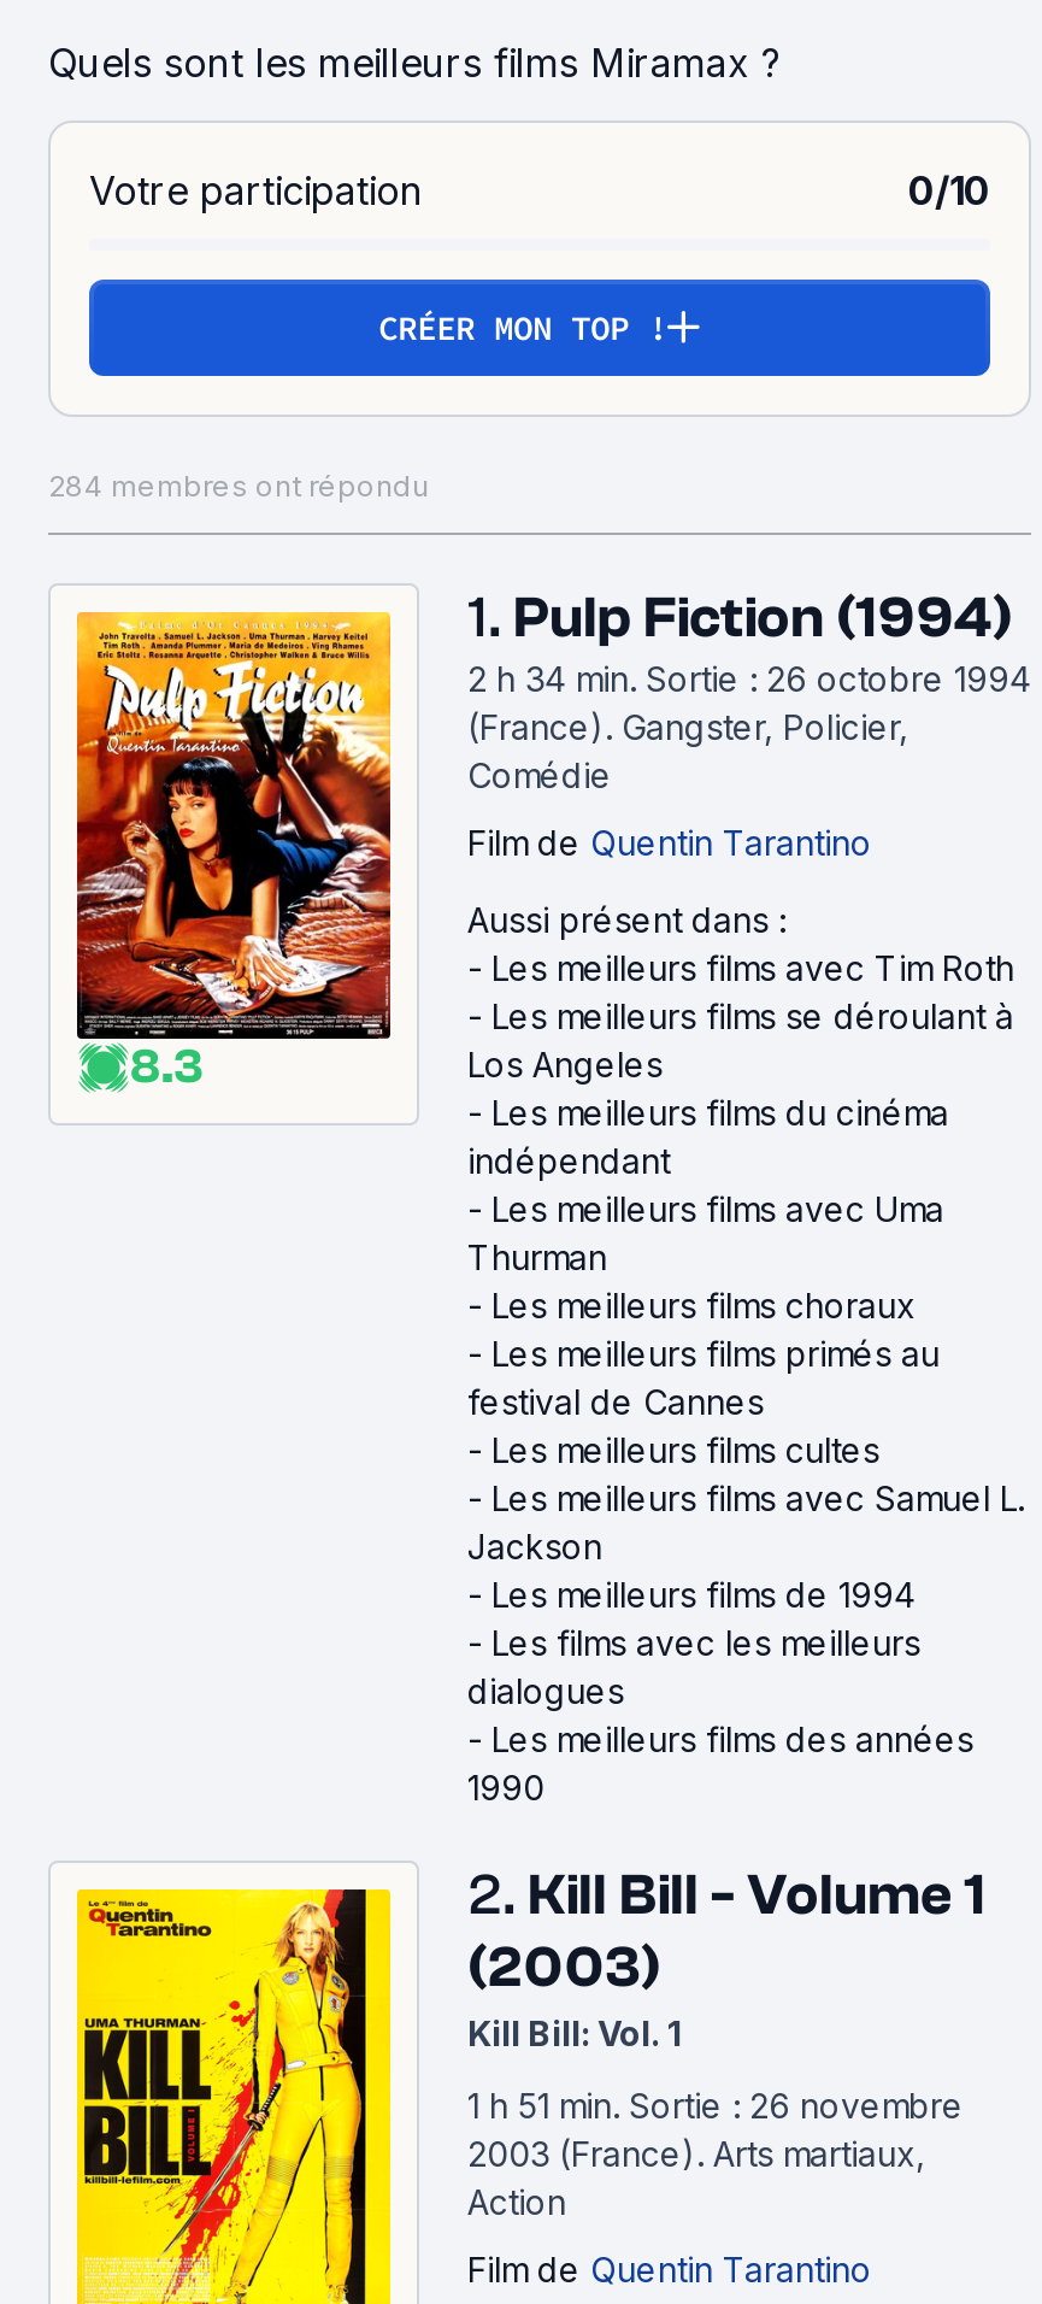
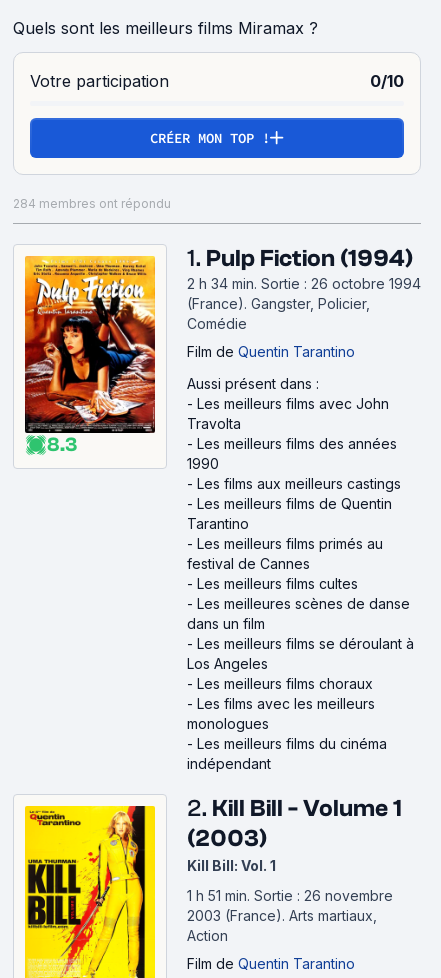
- - Les meilleurs films avec Tim Roth
- - Les meilleurs films avec Uma
- Thurman
+ - Les meilleurs films avec John
+ Travolta
+ - Les films aux meilleurs castings
+ - Les meilleurs films de Quentin
+ Tarantino

moved down: - Les meilleurs films se déroulant à | Los Angeles | - Les meilleurs films choraux

moved down: - Les meilleurs films du cinéma | indépendant

moved up: - Les meilleurs films primés au | festival de Cannes | - Les meilleurs films cultes

- - Les meilleurs films avec Samuel L.
- Jackson
- - Les meilleurs films de 1994
+ - Les meilleures scènes de danse
+ dans un film

- dialogues
+ monologues

moved up: - Les meilleurs films des années | 1990
